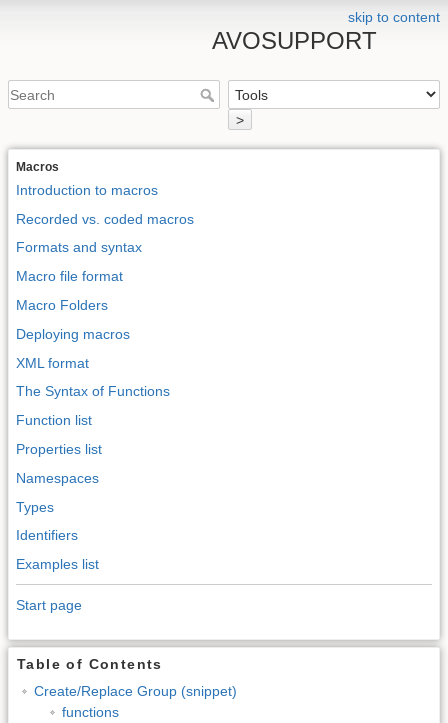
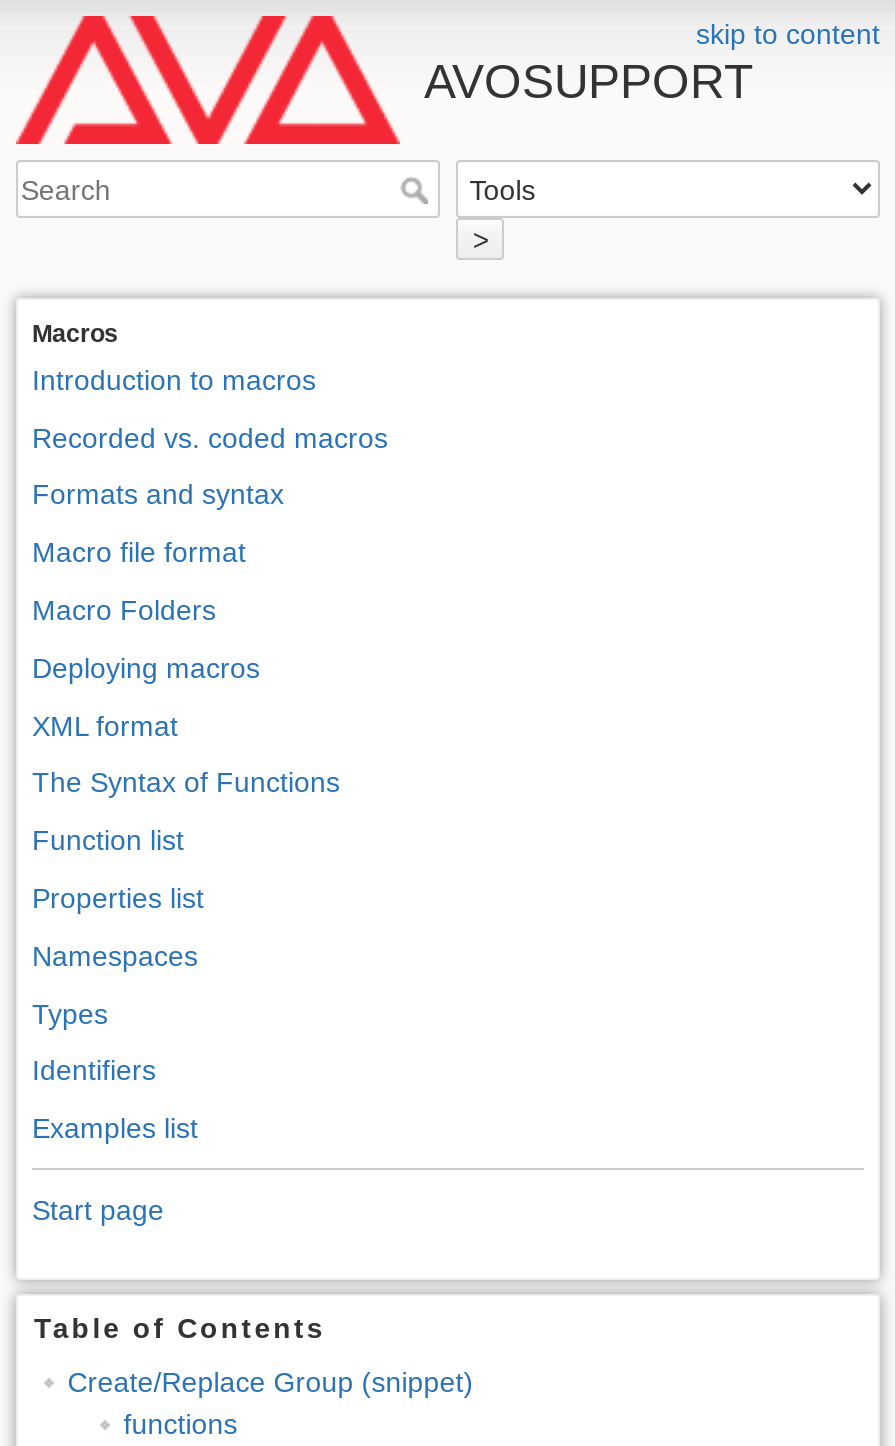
+ [image]
